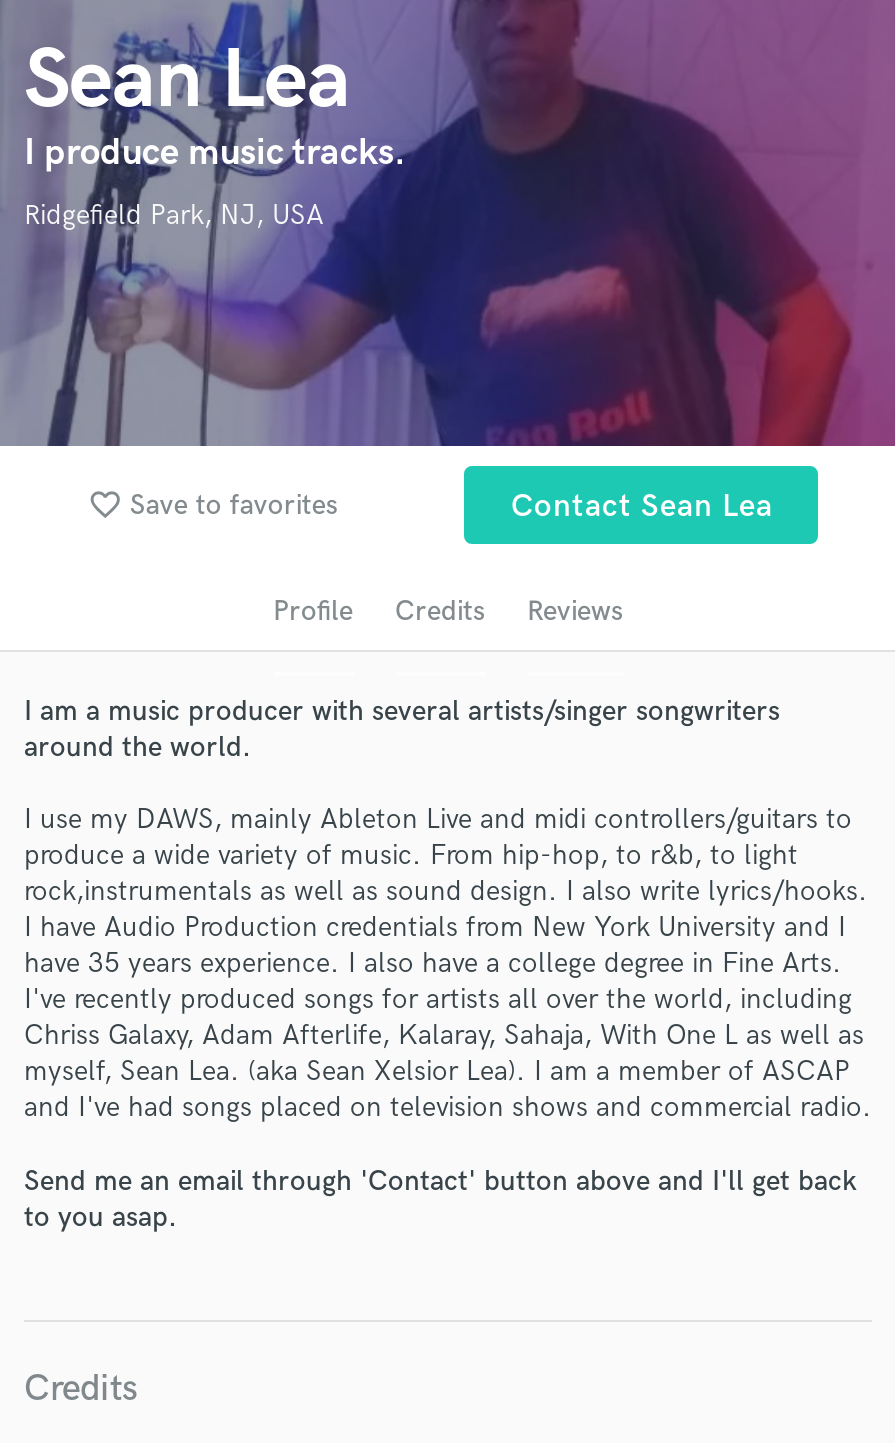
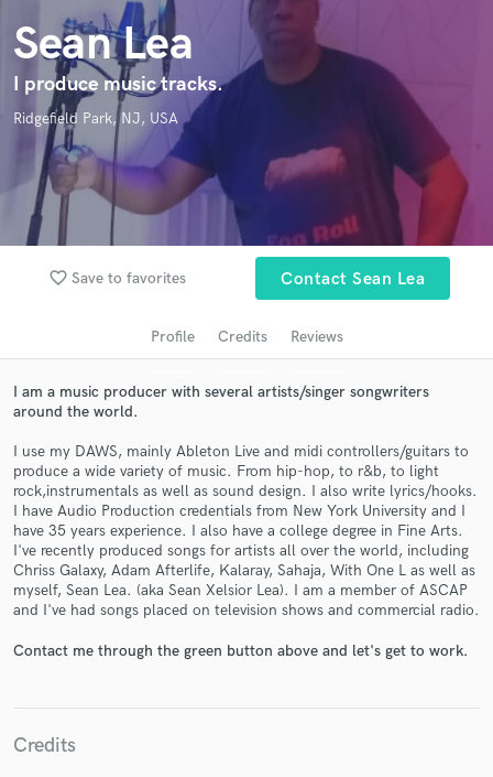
- Send me an email through 'Contact' button above and I'll get back
- to you asap.
+ Contact me through the green button above and let's get to work.
